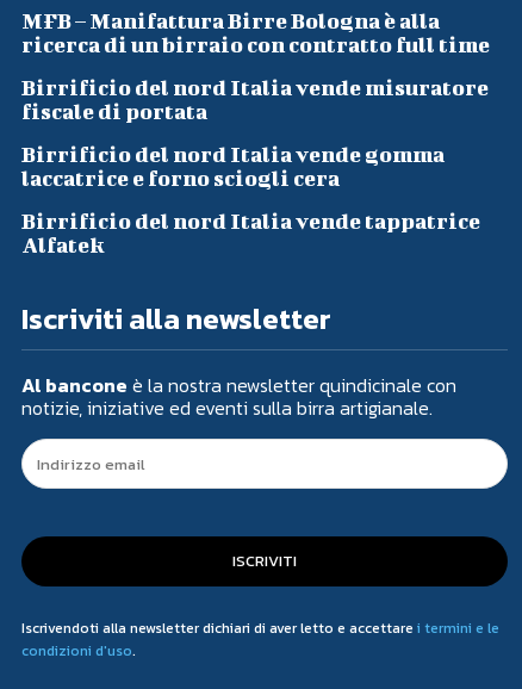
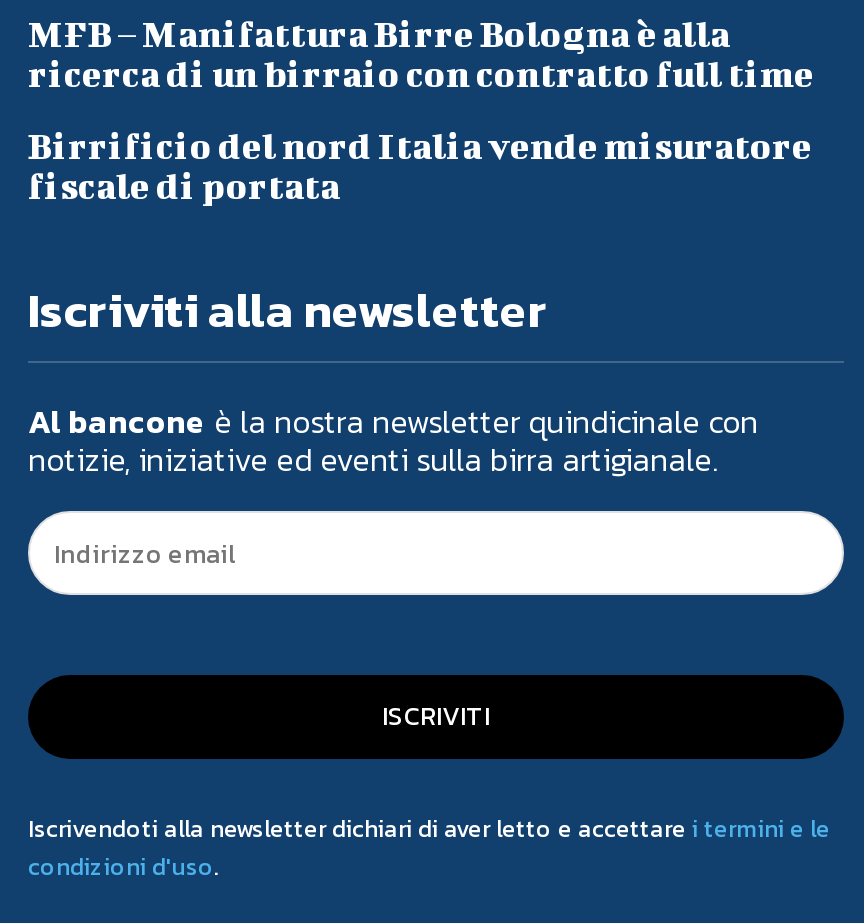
- Birrificio del nord Italia vende gomma
- laccatrice e forno sciogli cera
- Birrificio del nord Italia vende tappatrice
- Alfatek
